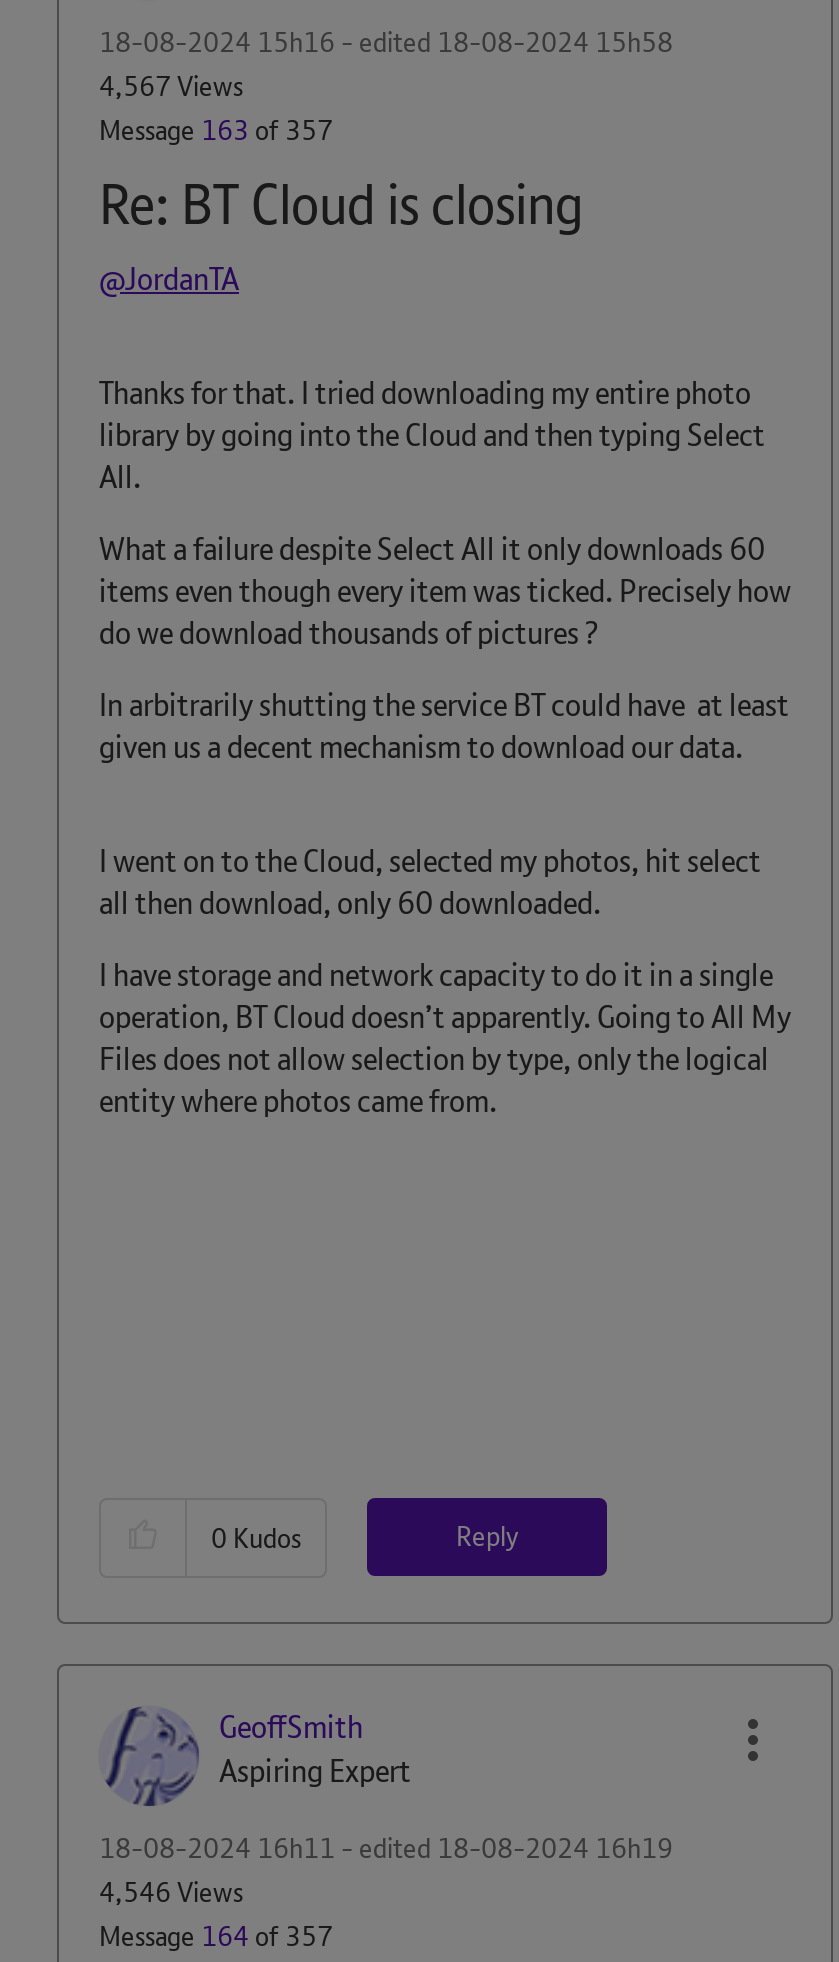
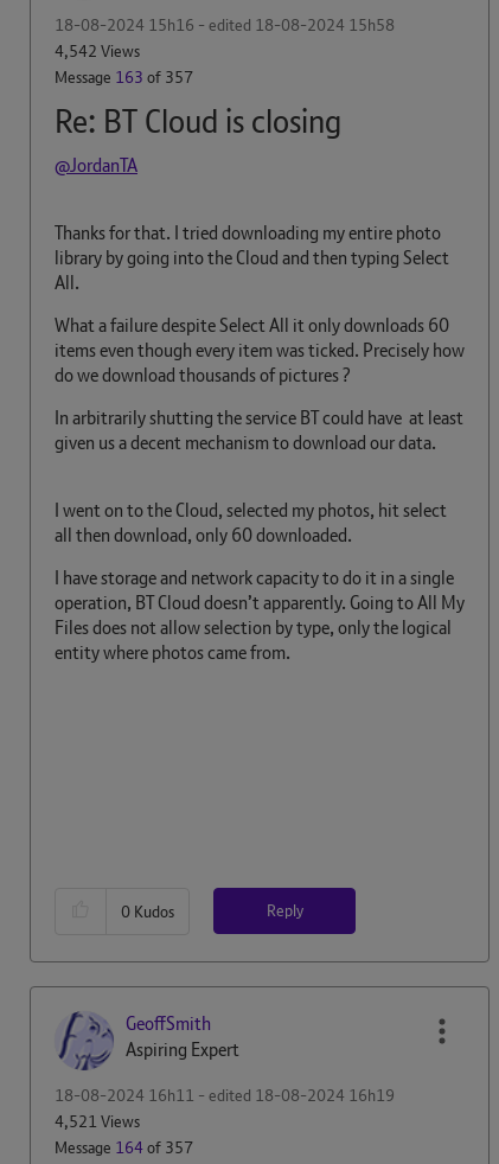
- 4,567 Views
+ 4,542 Views

- 4,546 Views
+ 4,521 Views
